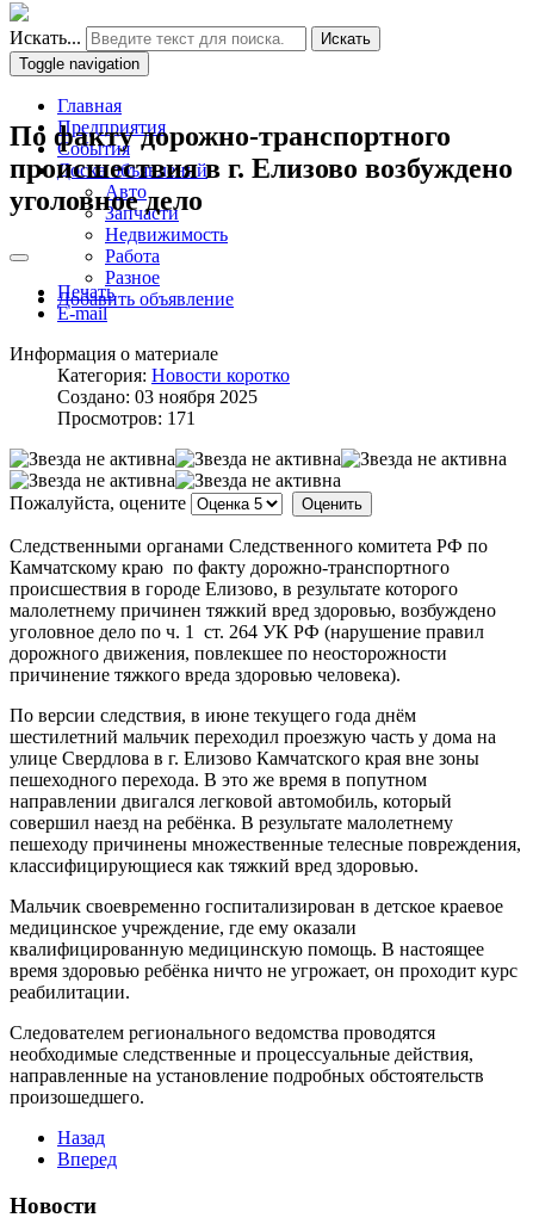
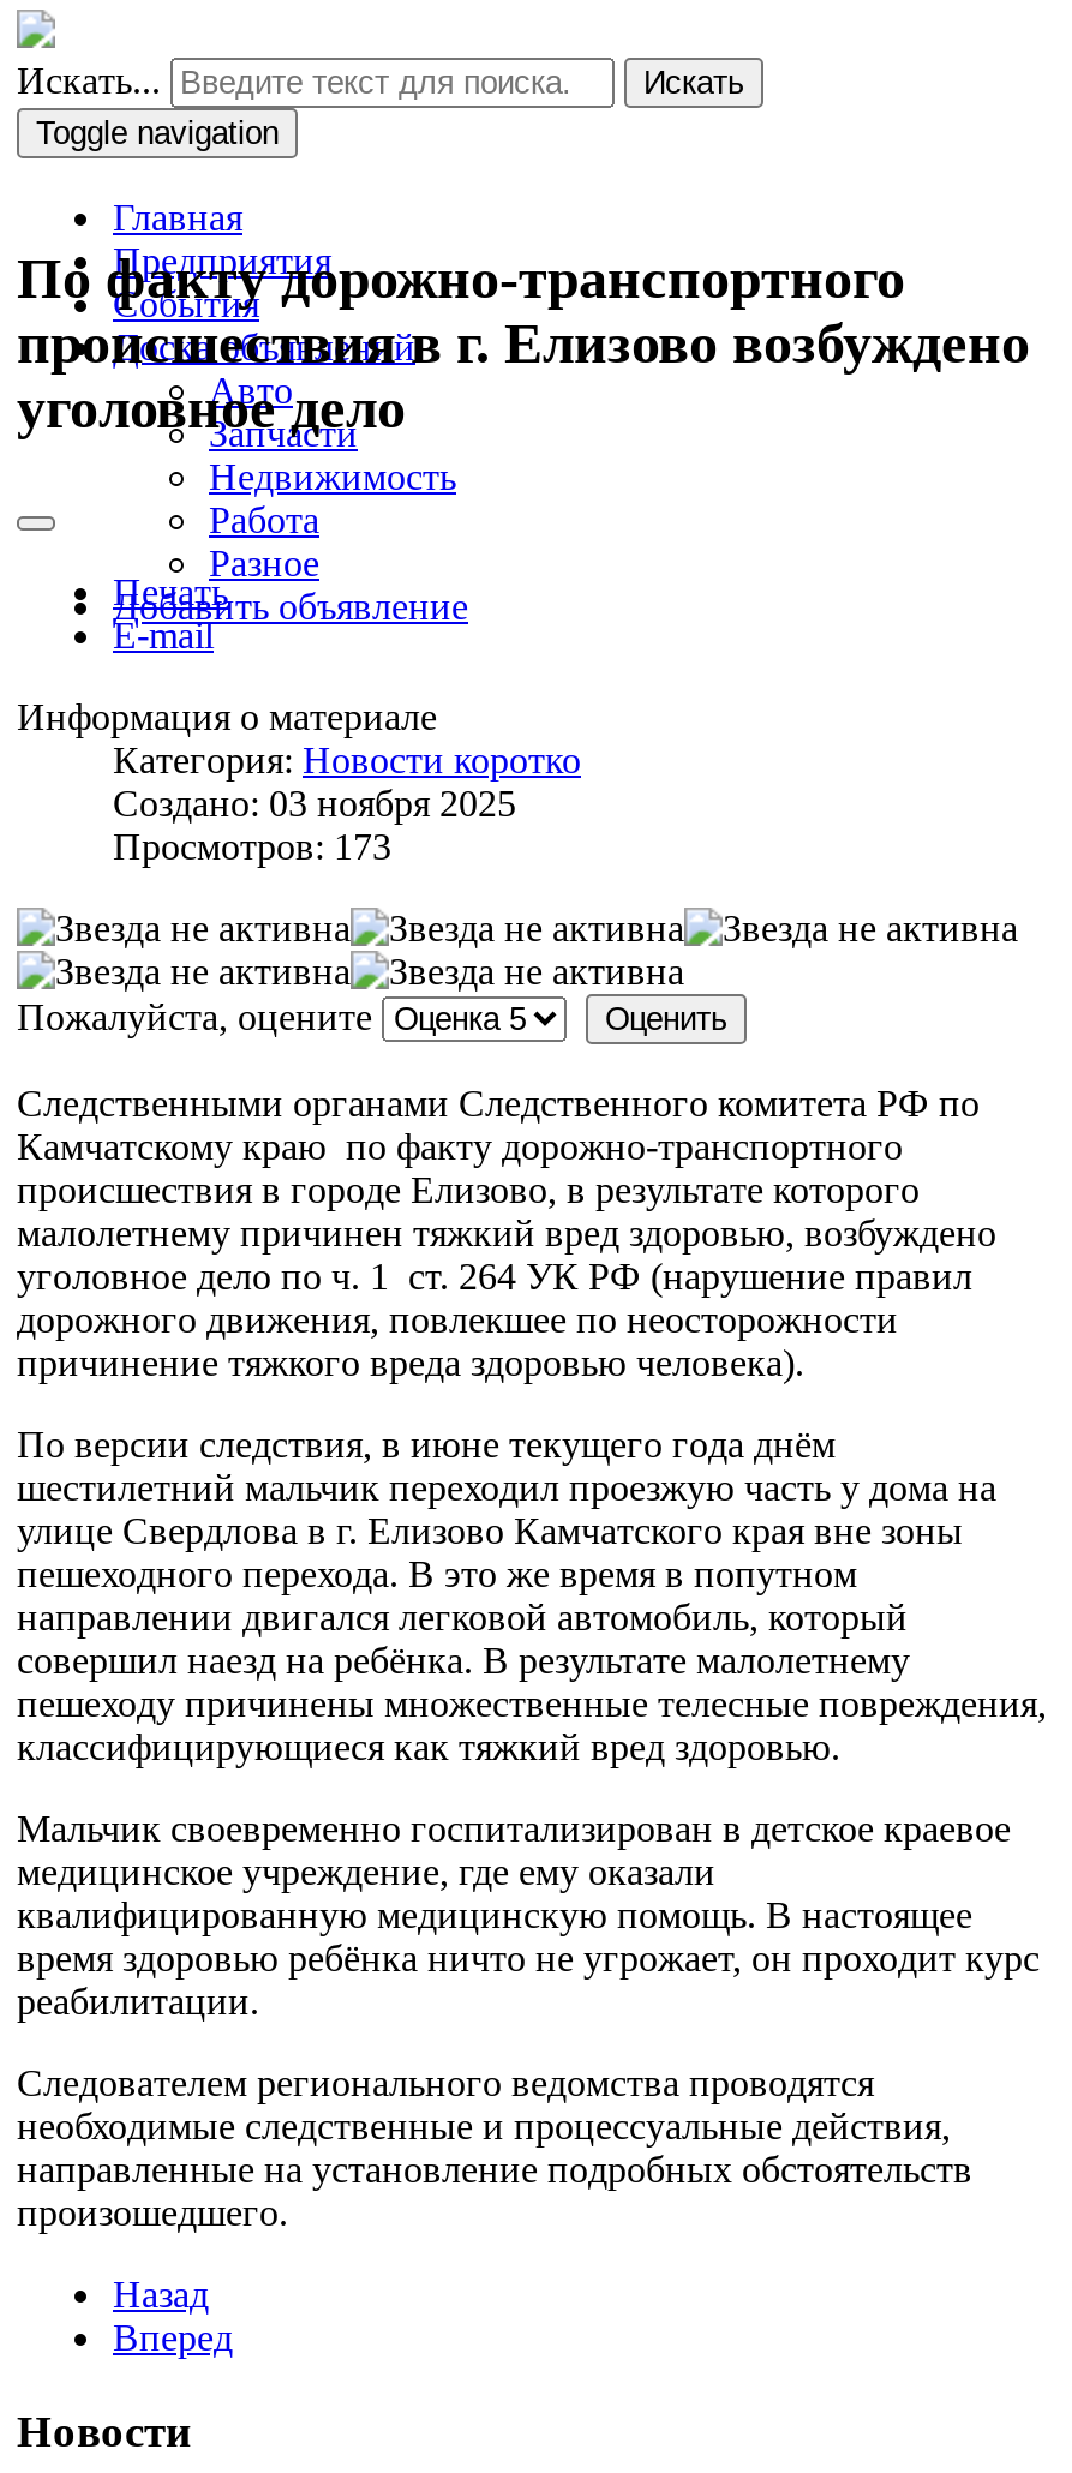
- Просмотров: 171
+ Просмотров: 173
